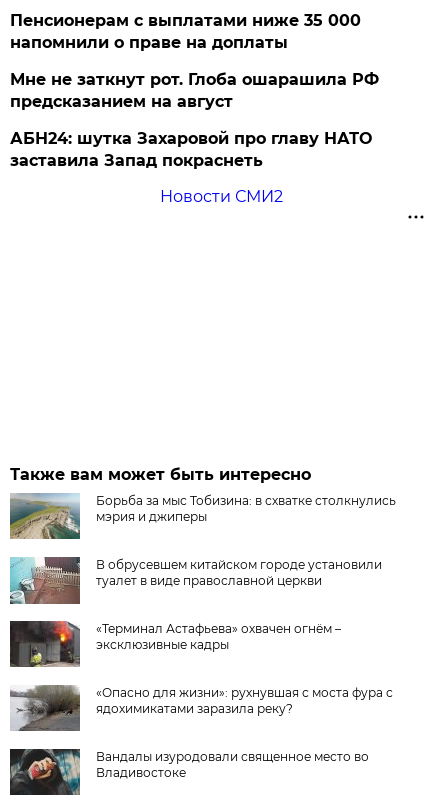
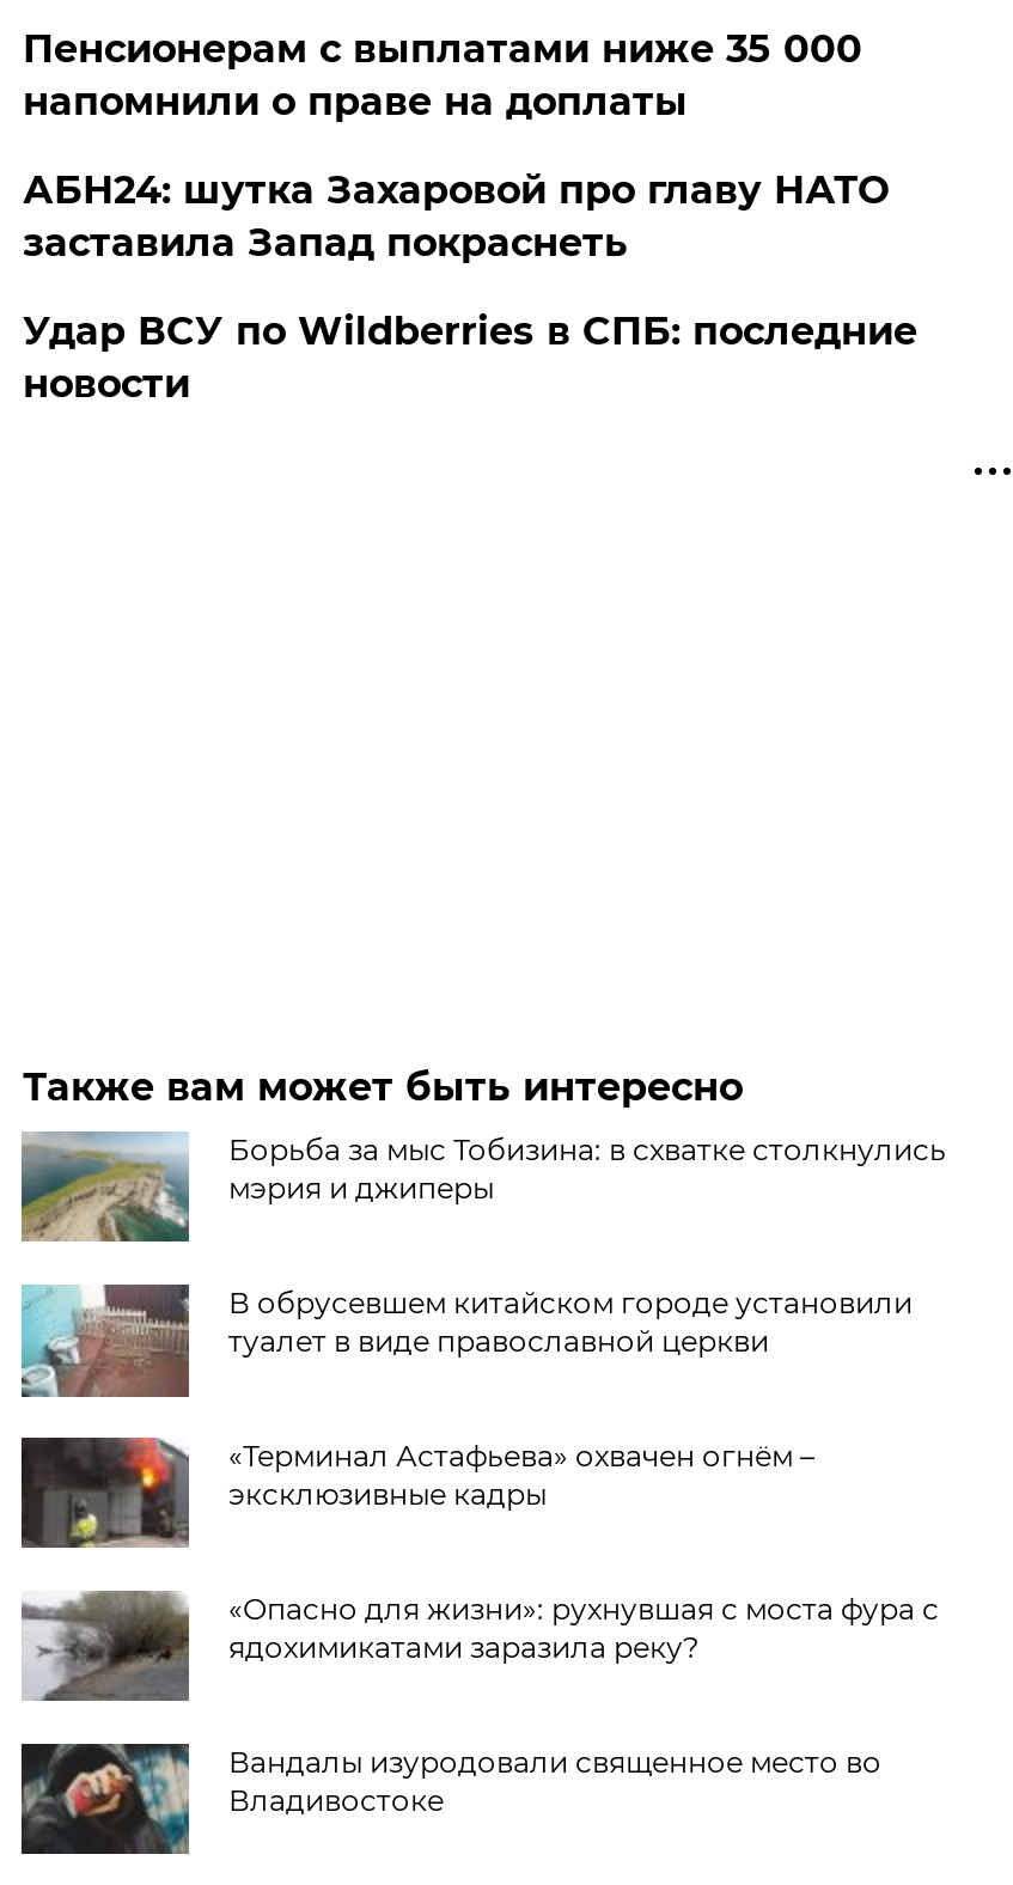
- Мне не заткнут рот. Глоба ошарашила РФ
- предсказанием на август

moved up: АБН24: шутка Захаровой про главу НАТО | заставила Запад покраснеть

- Новости СМИ2
+ Удар ВСУ по Wildberries в СПБ: последние
+ новости
